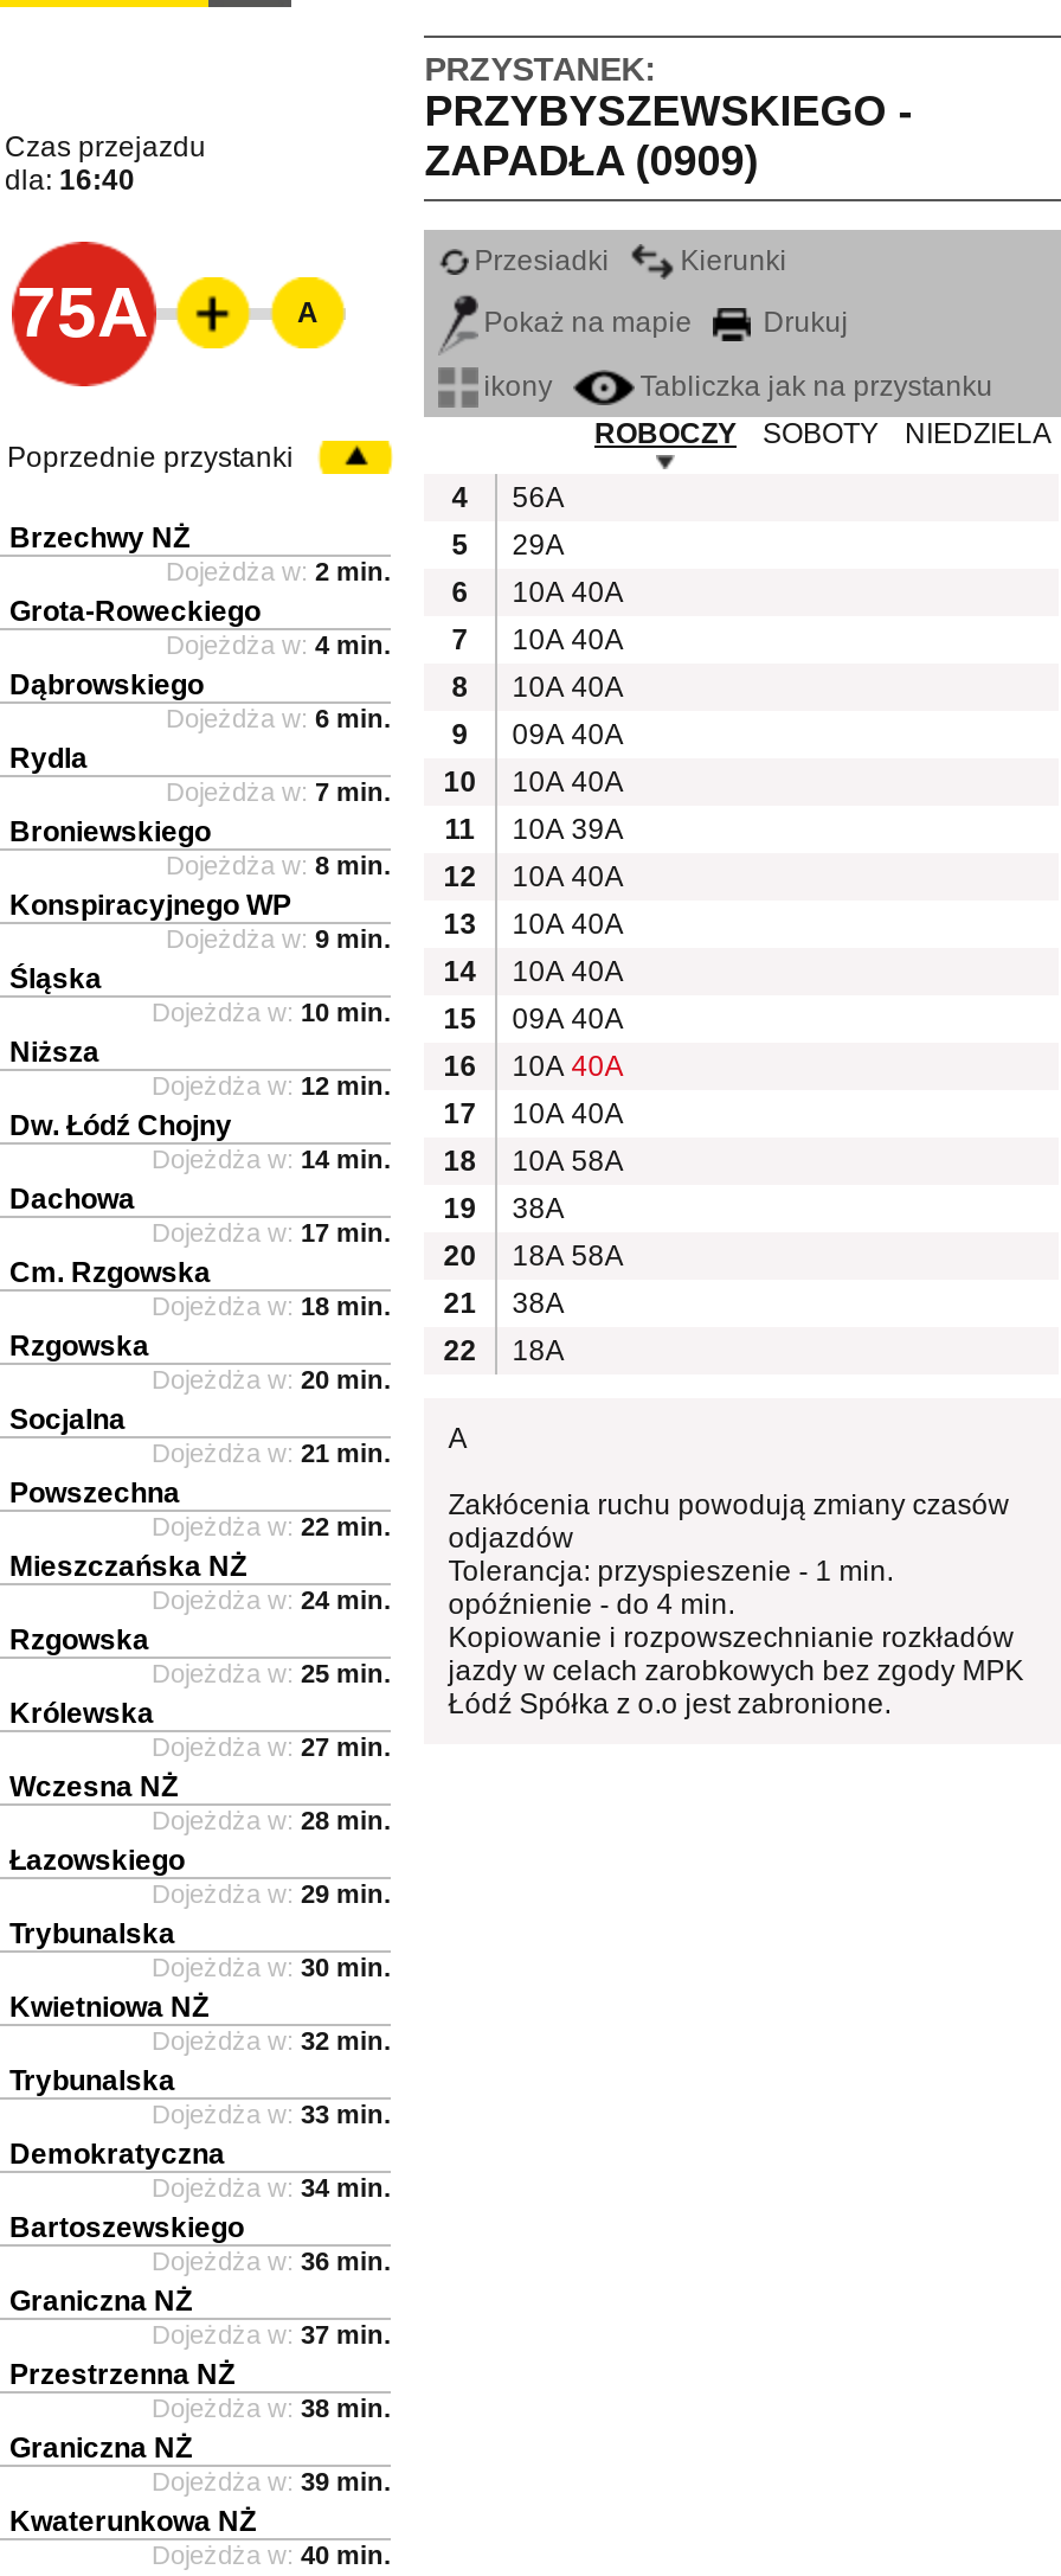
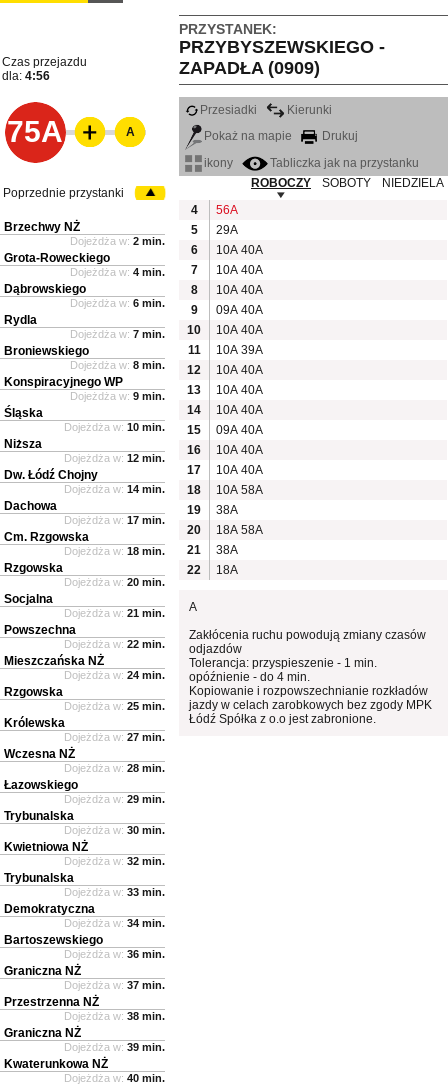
- dla: 16:40
+ dla: 4:56
